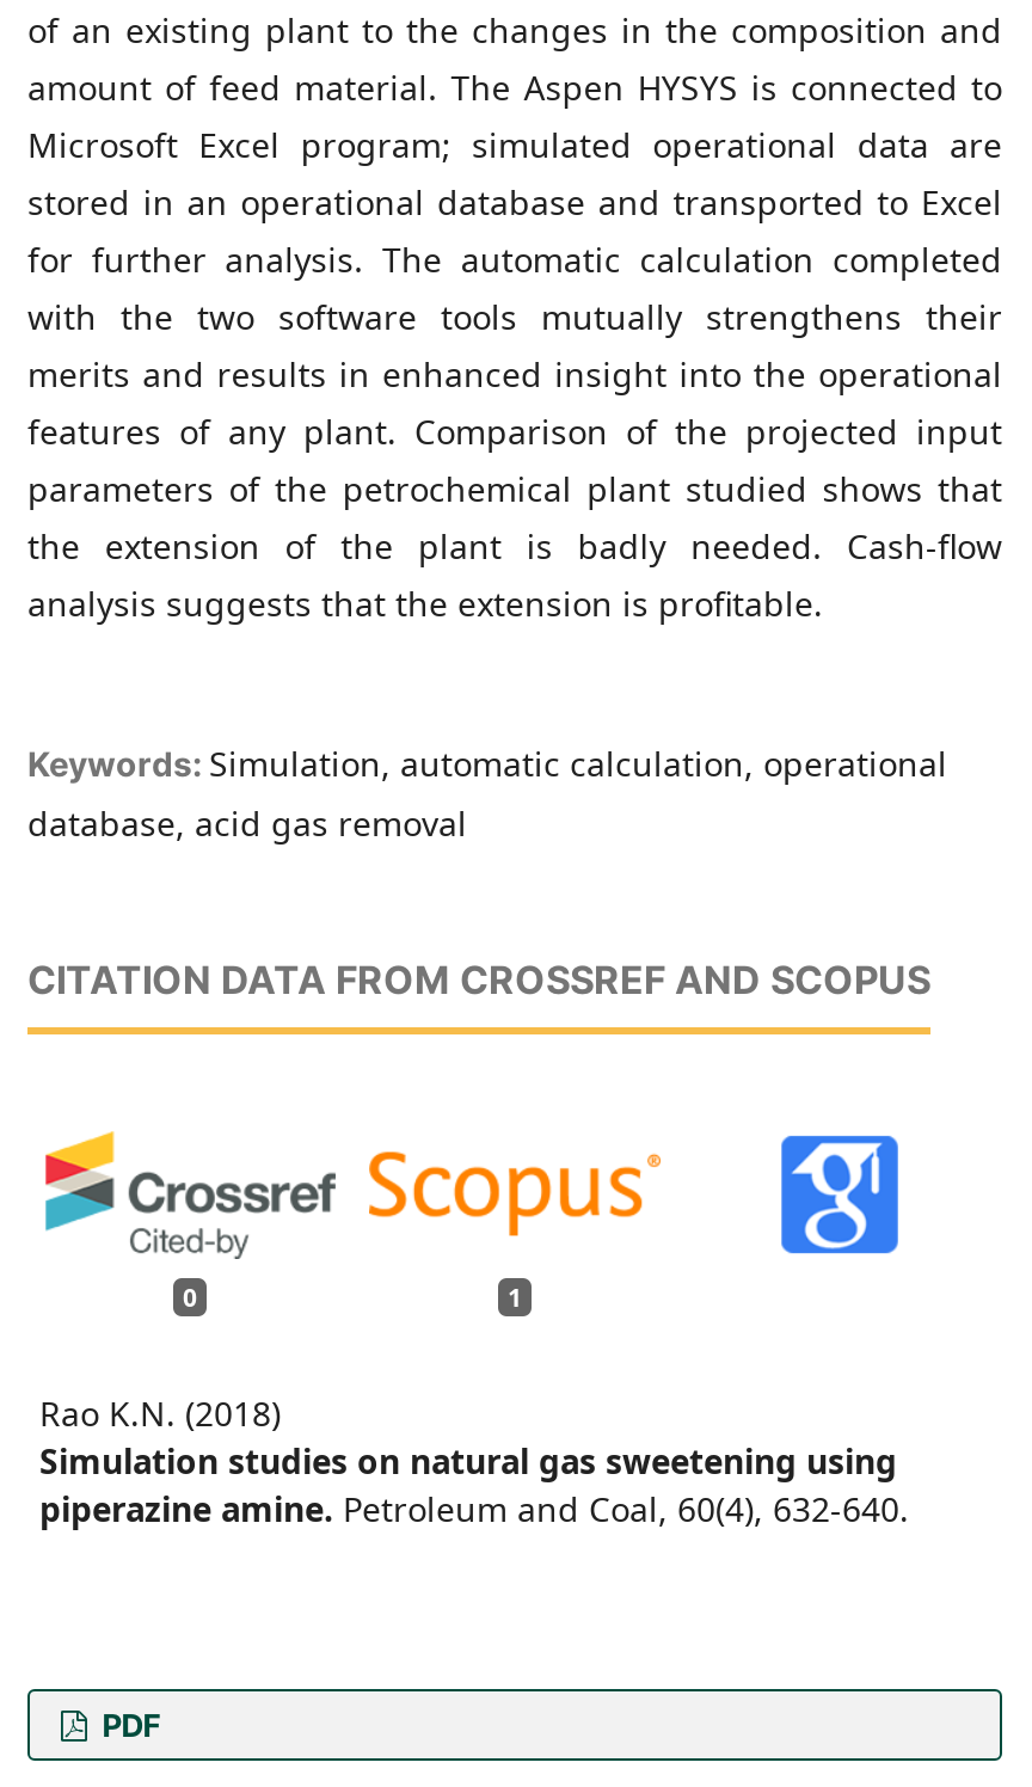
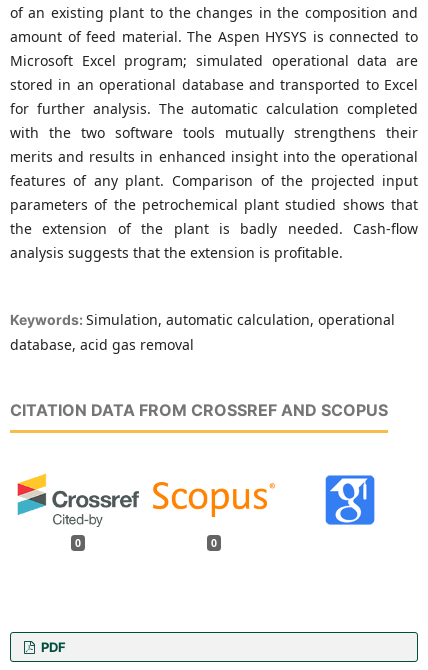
- 1
- Rao K.N. (2018)
- Simulation studies on natural gas sweetening using
- piperazine amine. Petroleum and Coal, 60(4), 632-640.
+ 0
